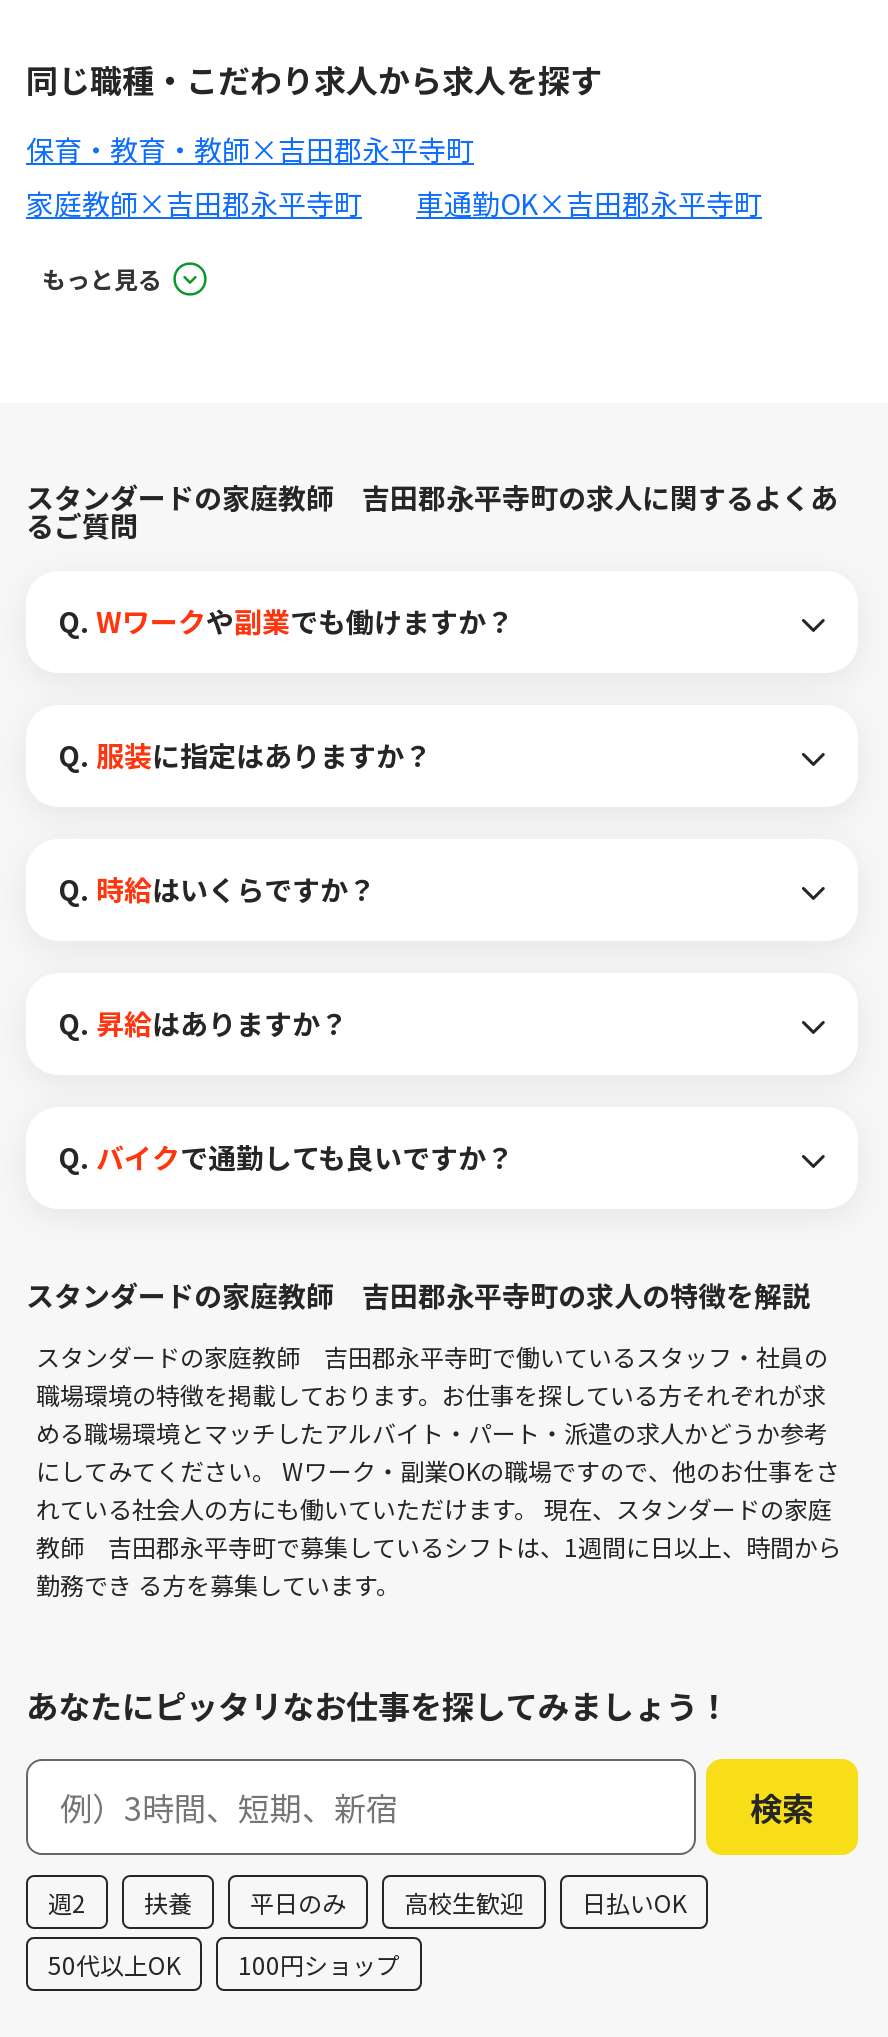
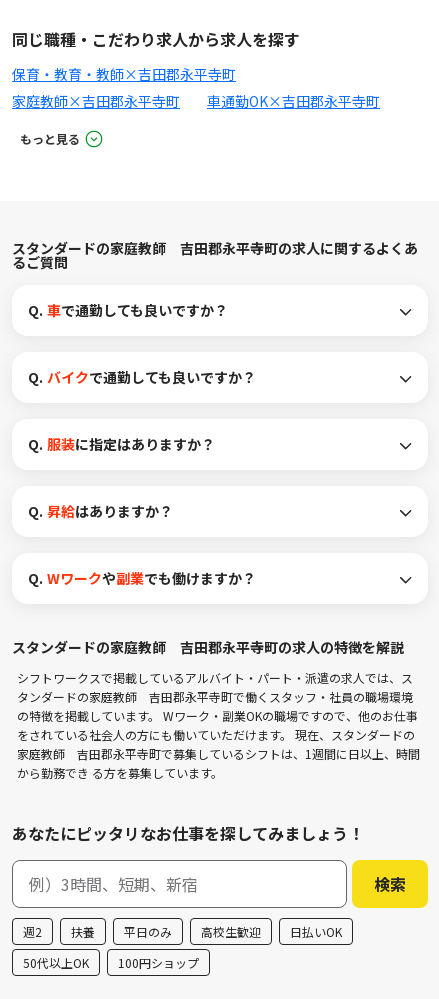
moved down: Q. 服装に指定はありますか？ | Q. 昇給はありますか？ | Q. Wワークや副業でも働けますか？

- Q. 時給はいくらですか？
+ Q. 車で通勤しても良いですか？

moved up: Q. バイクで通勤しても良いですか？

- スタンダードの家庭教師 吉田郡永平寺町で働いているスタッフ・社員の
- 職場環境の特徴を掲載しております。お仕事を探している方それぞれが求
- める職場環境とマッチしたアルバイト・パート・派遣の求人かどうか参考
- にしてみてください。 Wワーク・副業OKの職場ですので、他のお仕事をさ
- れている社会人の方にも働いていただけます。 現在、スタンダードの家庭
- 教師 吉田郡永平寺町で募集しているシフトは、1週間に日以上、時間から
- 勤務でき る方を募集しています。
+ シフトワークスで掲載しているアルバイト・パート・派遣の求人では、ス
+ タンダードの家庭教師 吉田郡永平寺町で働くスタッフ・社員の職場環境
+ の特徴を掲載しています。 Wワーク・副業OKの職場ですので、他のお仕事
+ をされている社会人の方にも働いていただけます。 現在、スタンダードの
+ 家庭教師 吉田郡永平寺町で募集しているシフトは、1週間に日以上、時間
+ から勤務でき る方を募集しています。
